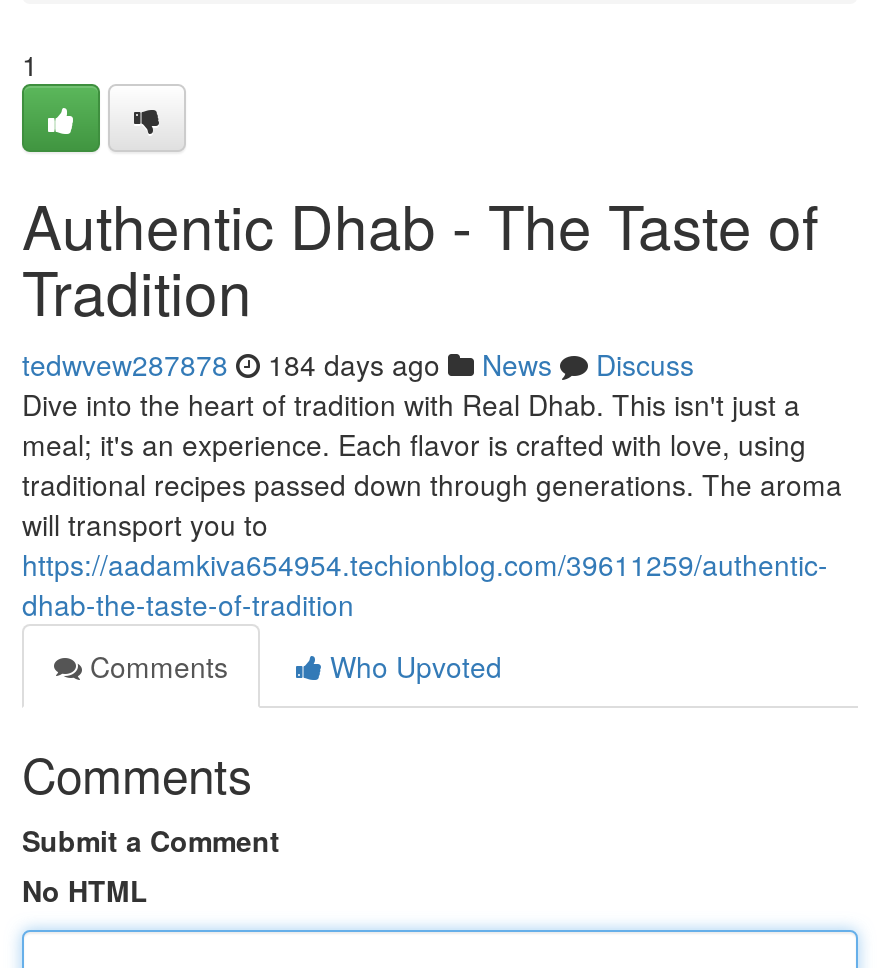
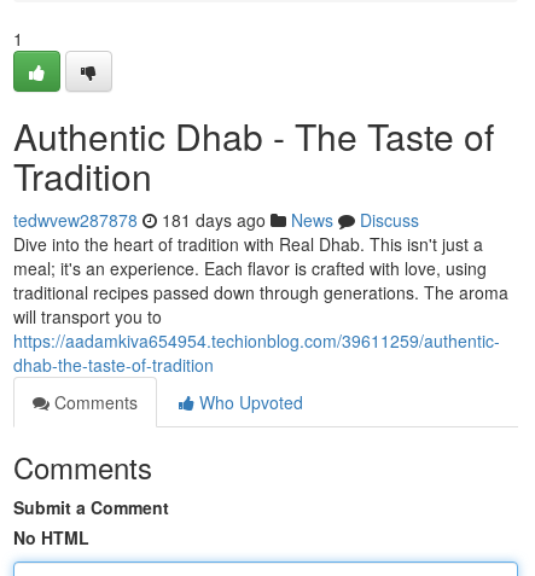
- tedwvew287878 184 days ago News Discuss
+ tedwvew287878 181 days ago News Discuss
